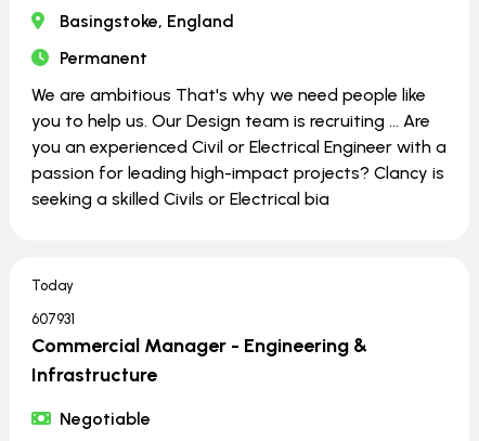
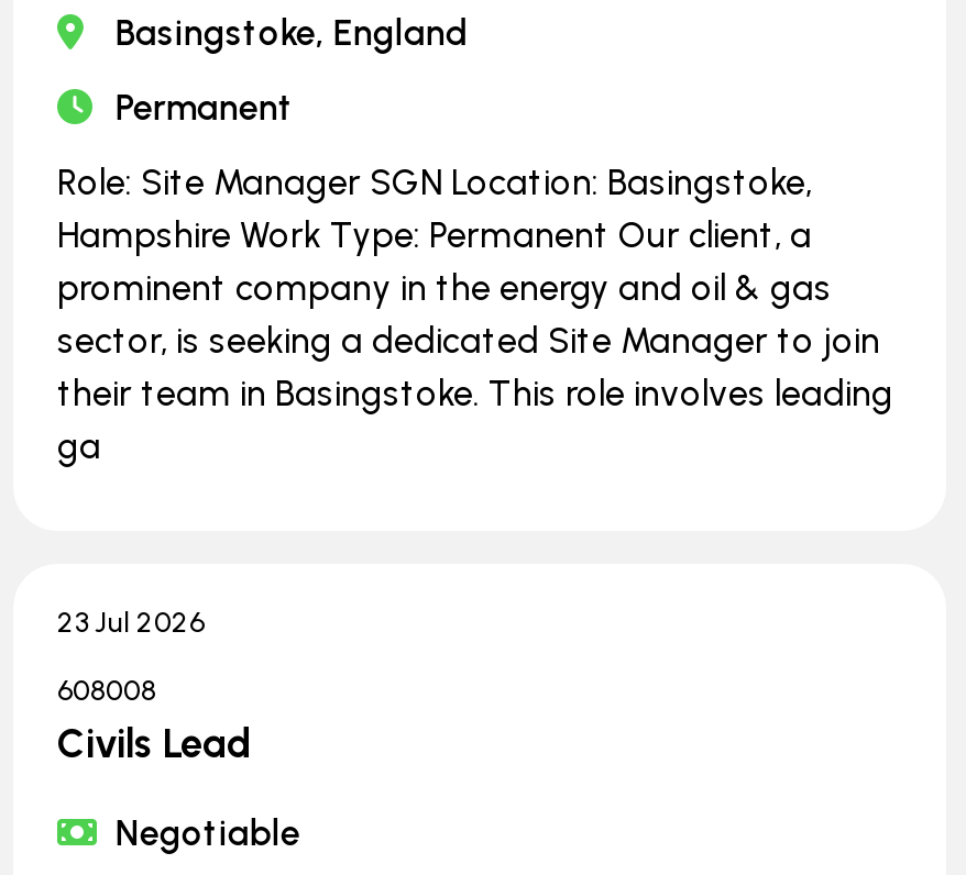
- We are ambitious That's why we need people like
- you to help us. Our Design team is recruiting … Are
- you an experienced Civil or Electrical Engineer with a
- passion for leading high-impact projects? Clancy is
- seeking a skilled Civils or Electrical bia
+ Role: Site Manager SGN Location: Basingstoke,
+ Hampshire Work Type: Permanent Our client, a
+ prominent company in the energy and oil & gas
+ sector, is seeking a dedicated Site Manager to join
+ their team in Basingstoke. This role involves leading
+ ga

- Today
+ 23 Jul 2026

- 607931
- Commercial Manager - Engineering &
- Infrastructure
+ 608008
+ Civils Lead
